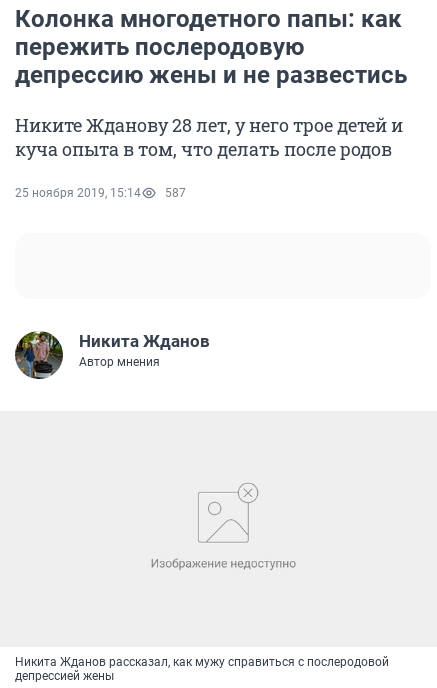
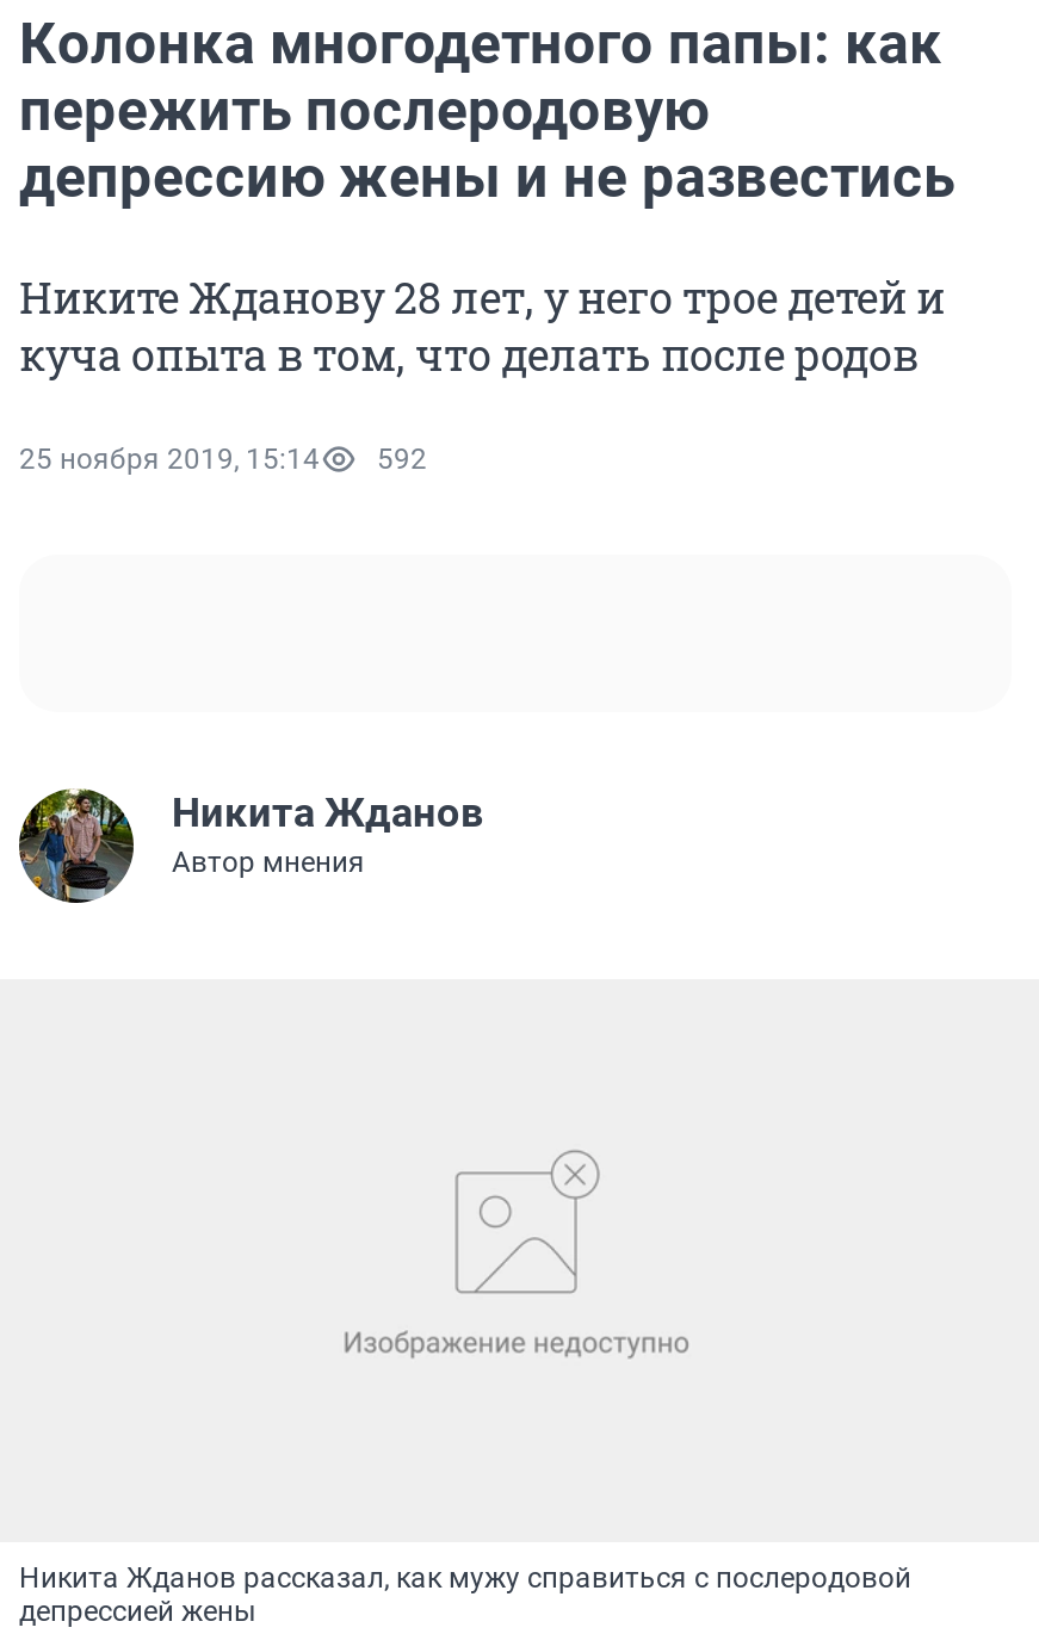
- 25 ноября 2019, 15:14 587
+ 25 ноября 2019, 15:14 592
